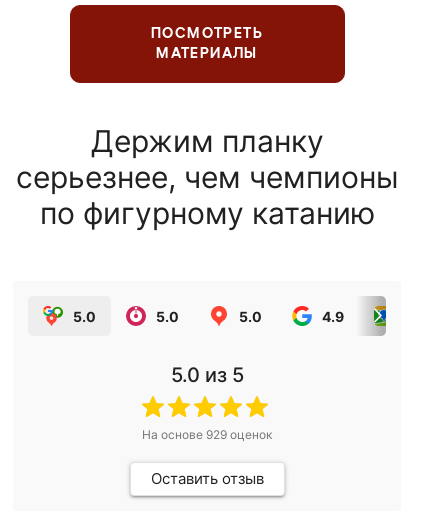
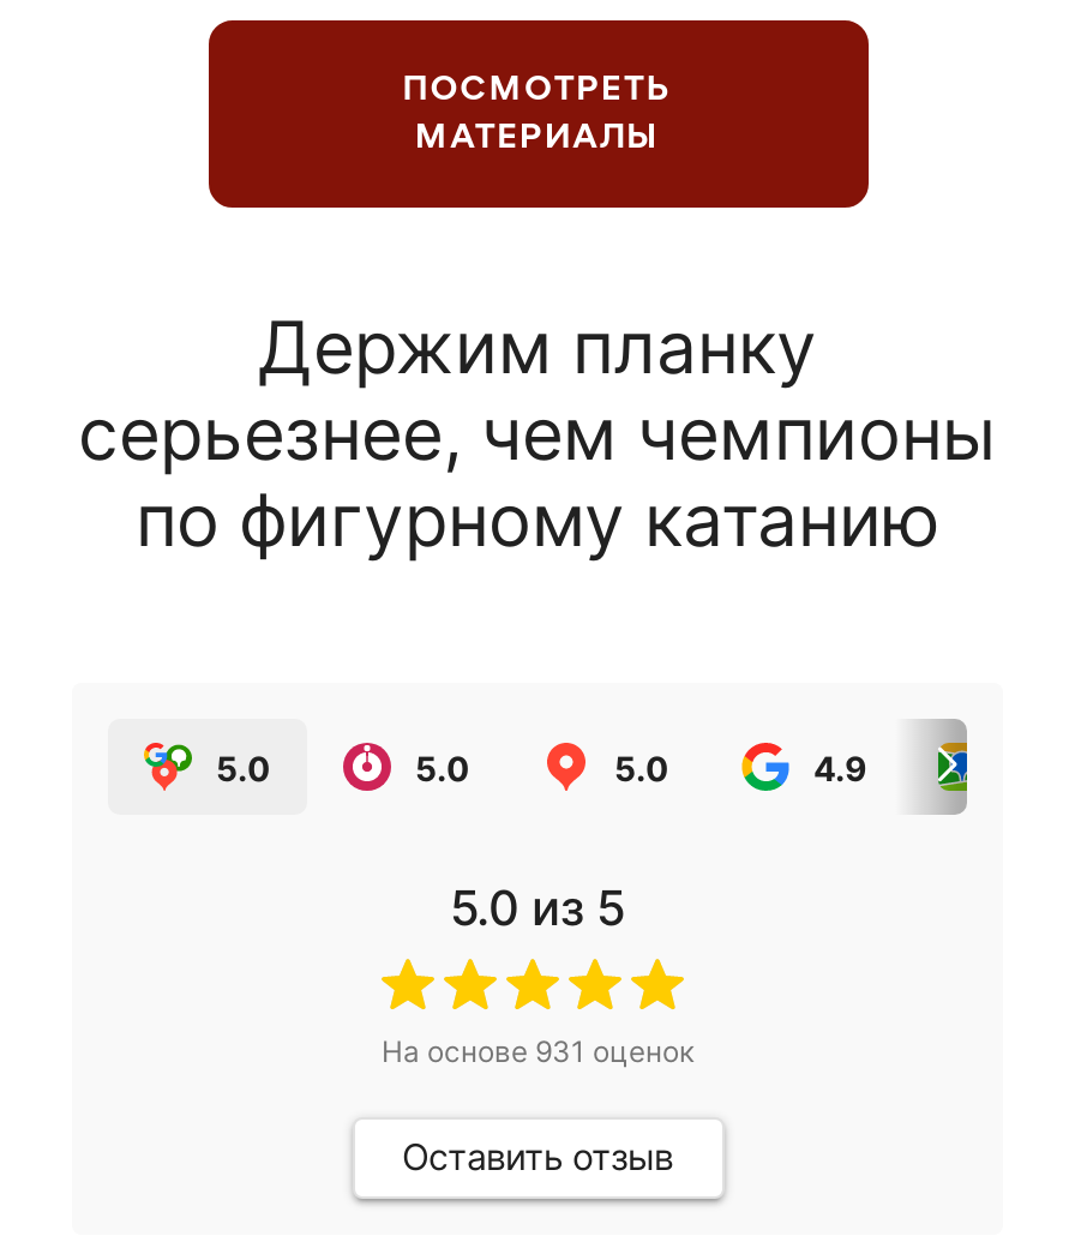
- На основе 929 оценок
+ На основе 931 оценок
